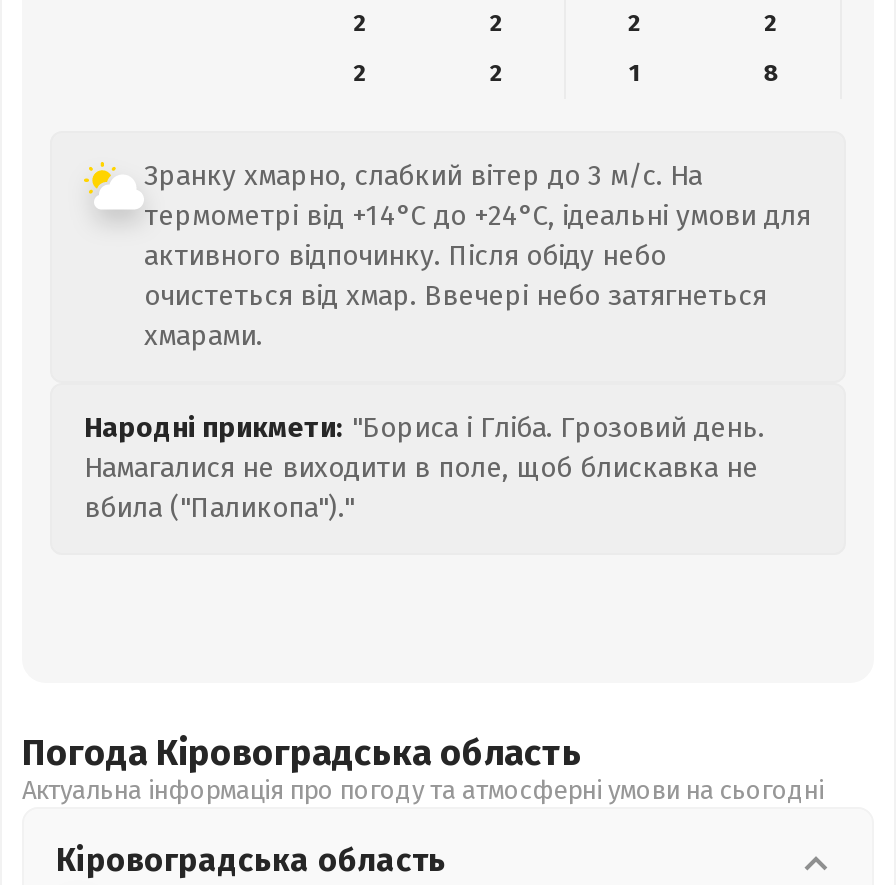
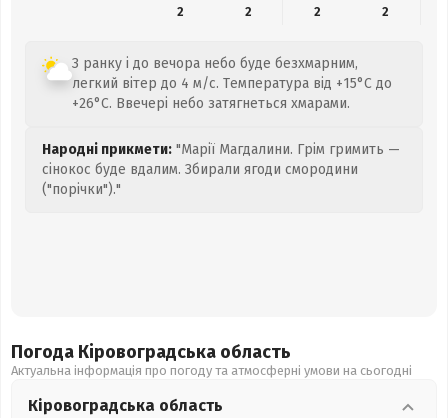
- 2
- 2
- 1
- 8
- Зранку хмарно, слабкий вітер до 3 м/с. На
- термометрі від +14°C до +24°C, ідеальні умови для
- активного відпочинку. Після обіду небо
- очистеться від хмар. Ввечері небо затягнеться
- хмарами.
- Народні прикмети: "Бориса і Гліба. Грозовий день.
- Намагалися не виходити в поле, щоб блискавка не
- вбила ("Паликопа")."
+ З ранку і до вечора небо буде безхмарним,
+ легкий вітер до 4 м/с. Температура від +15°C до
+ +26°C. Ввечері небо затягнеться хмарами.
+ Народні прикмети: "Марії Магдалини. Грім гримить —
+ сінокос буде вдалим. Збирали ягоди смородини
+ ("порічки")."
